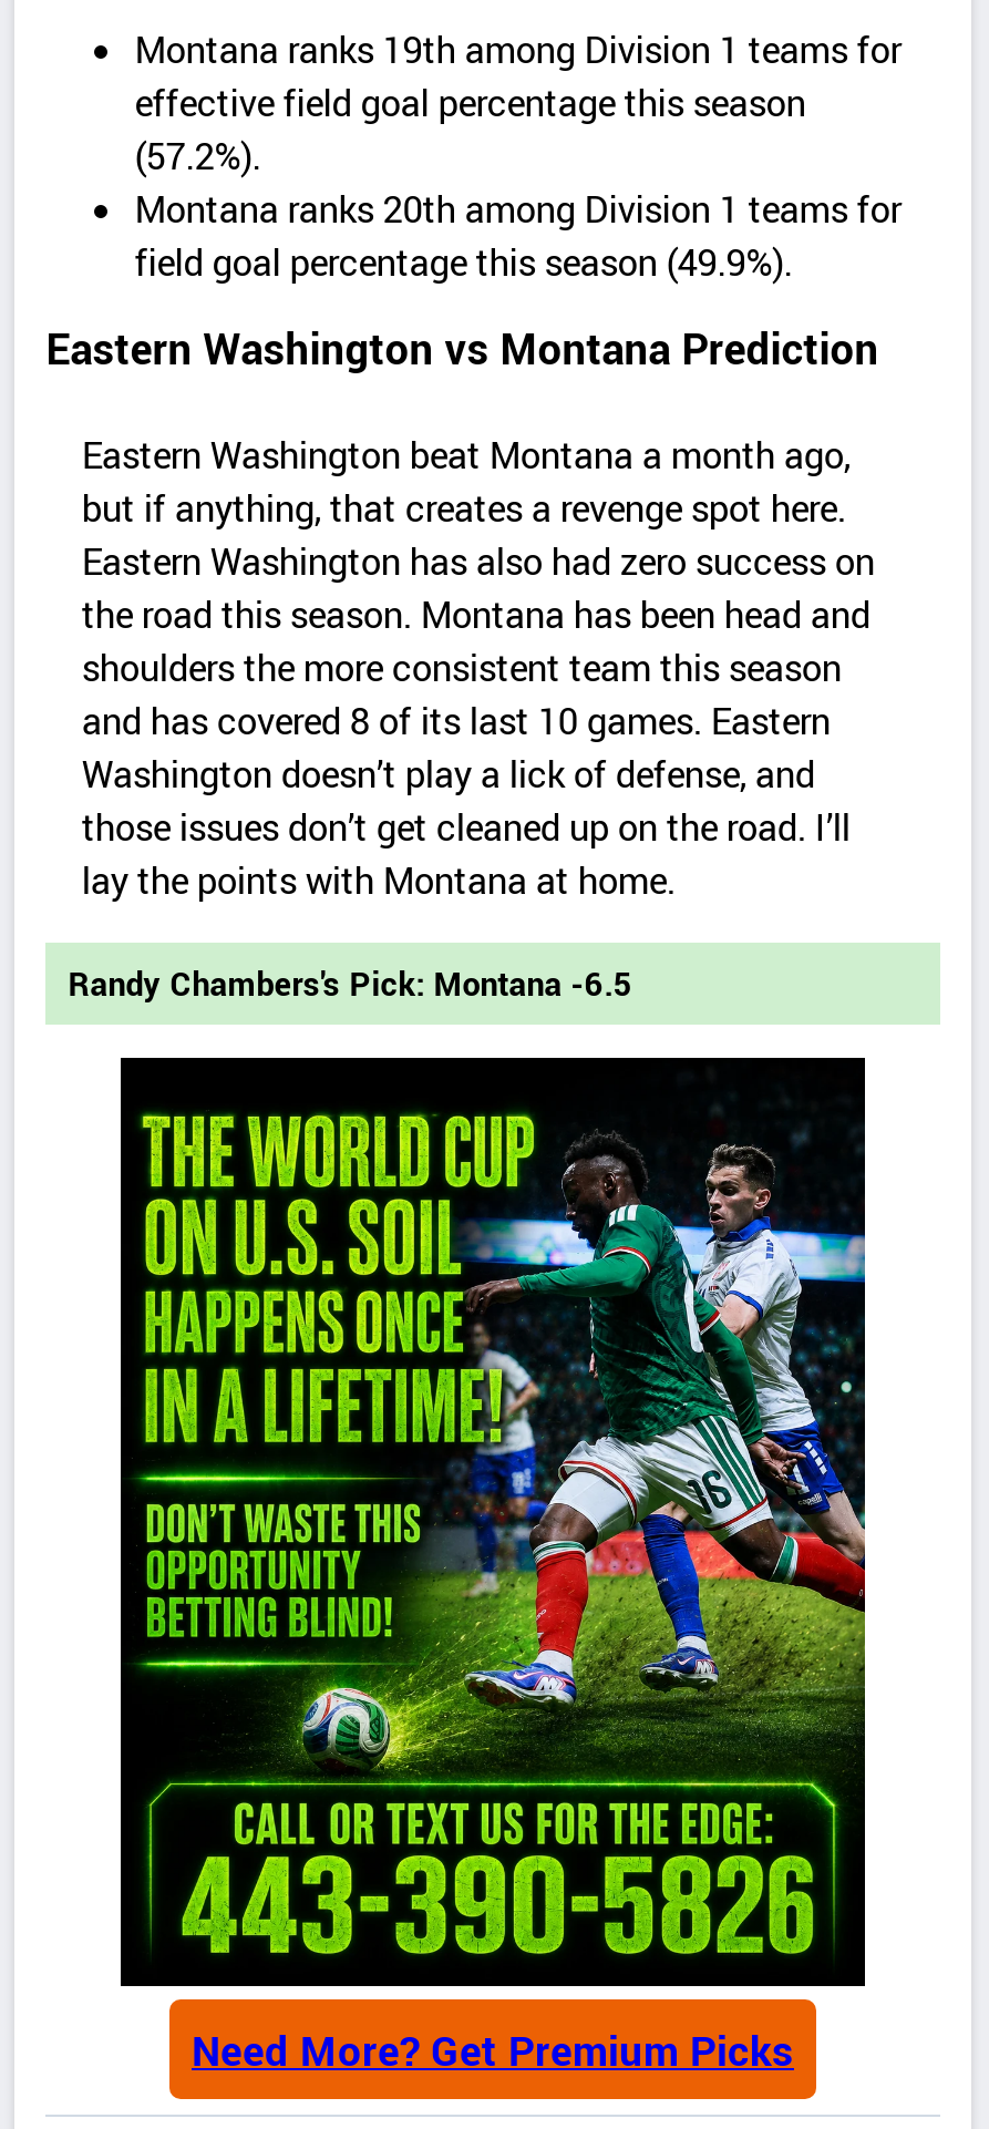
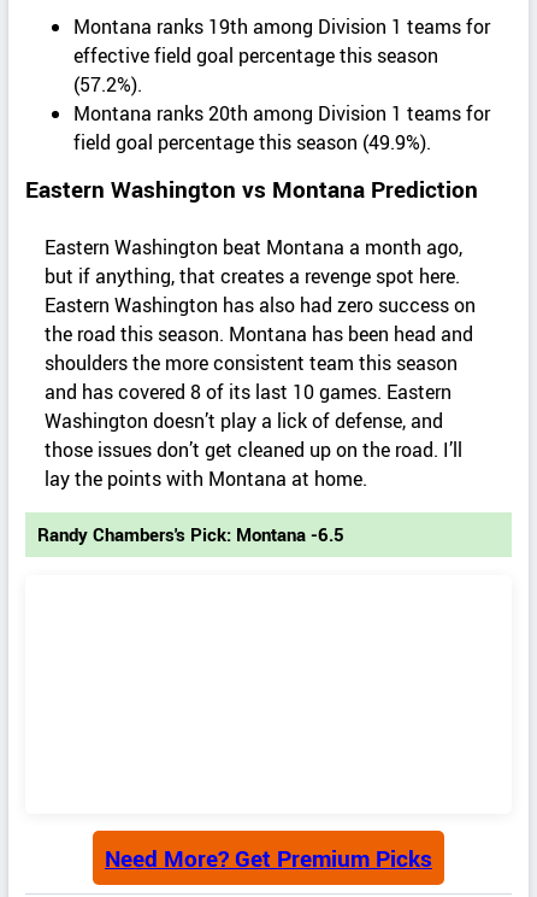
- [image]
